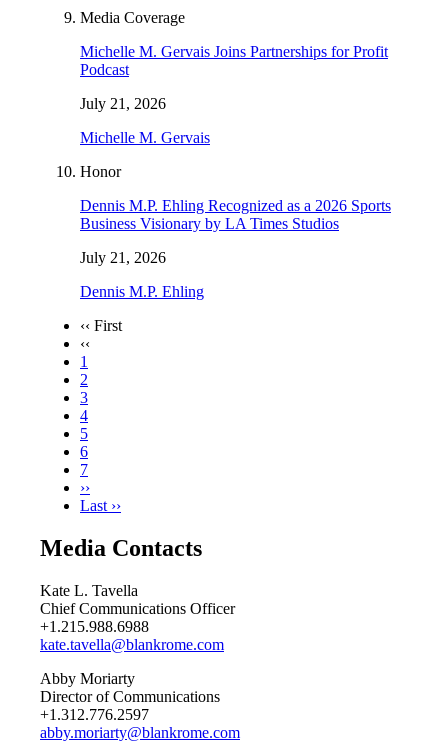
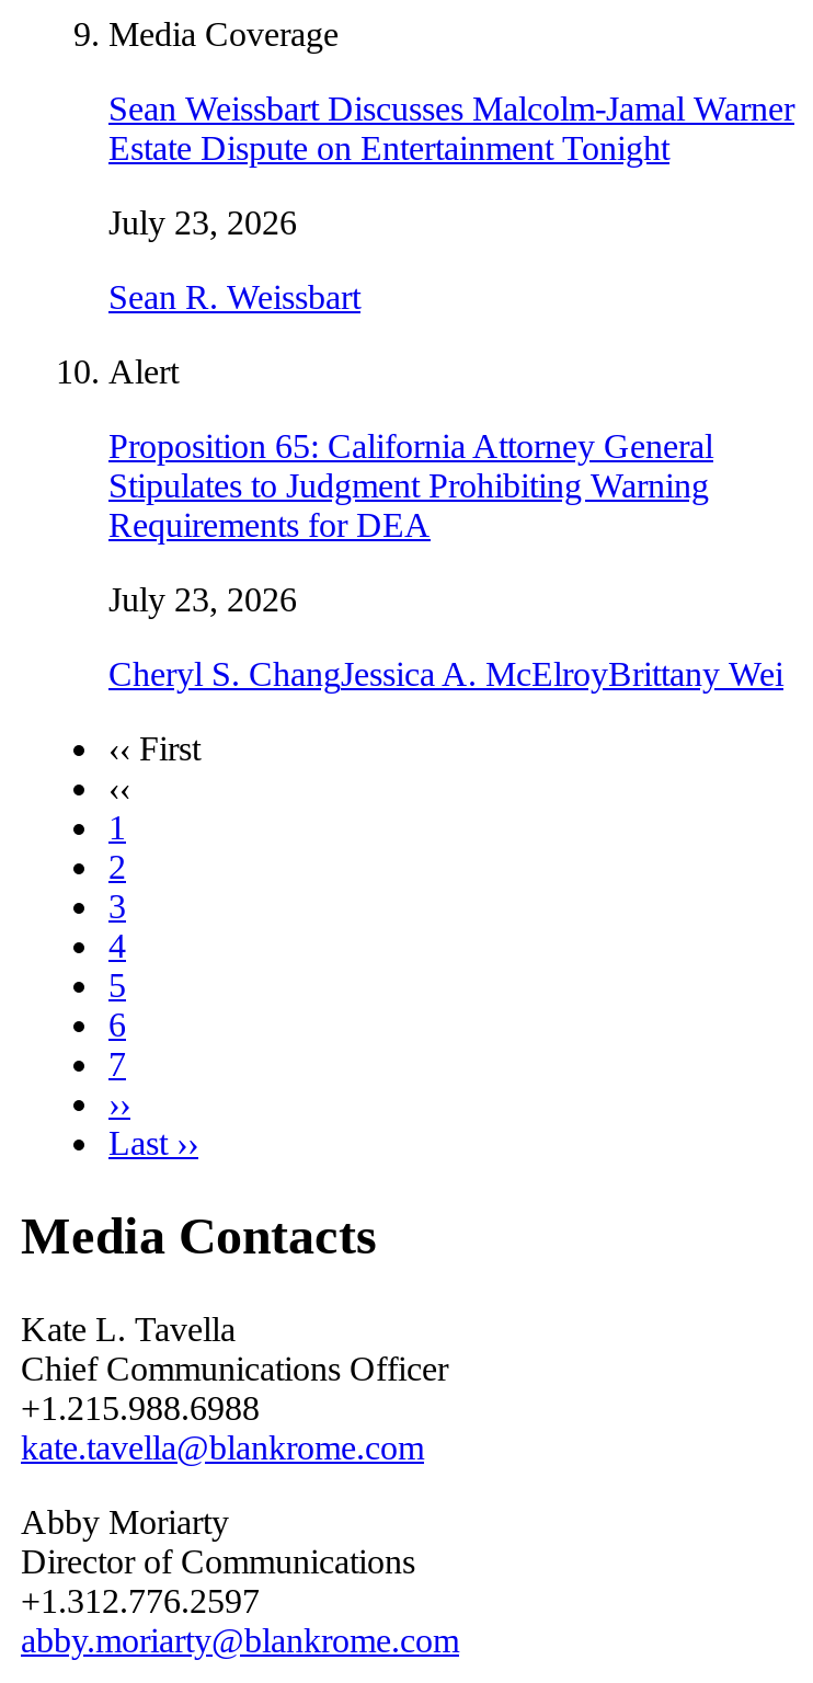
- Michelle M. Gervais Joins Partnerships for Profit
- Podcast
+ Sean Weissbart Discusses Malcolm-Jamal Warner
+ Estate Dispute on Entertainment Tonight

- July 21, 2026
+ July 23, 2026

- Michelle M. Gervais
+ Sean R. Weissbart

- Honor
+ Alert

- Dennis M.P. Ehling Recognized as a 2026 Sports
- Business Visionary by LA Times Studios
+ Proposition 65: California Attorney General
+ Stipulates to Judgment Prohibiting Warning
+ Requirements for DEA

- July 21, 2026
+ July 23, 2026

- Dennis M.P. Ehling
+ Cheryl S. ChangJessica A. McElroyBrittany Wei
